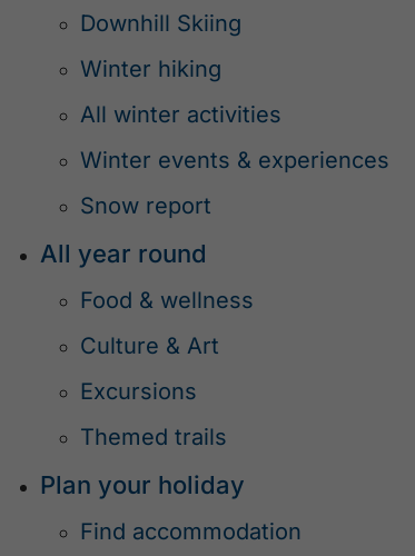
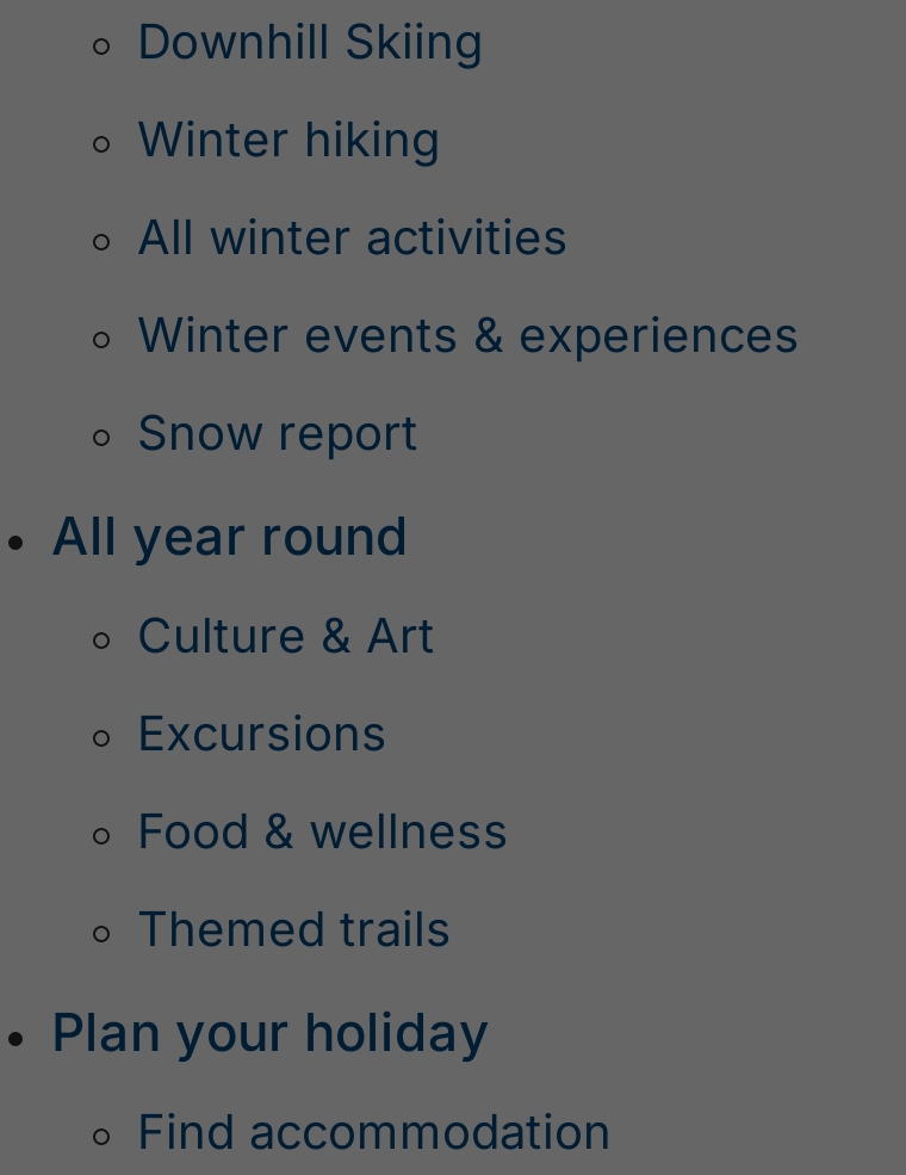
moved down: Food & wellness

moved up: Culture & Art | Excursions
